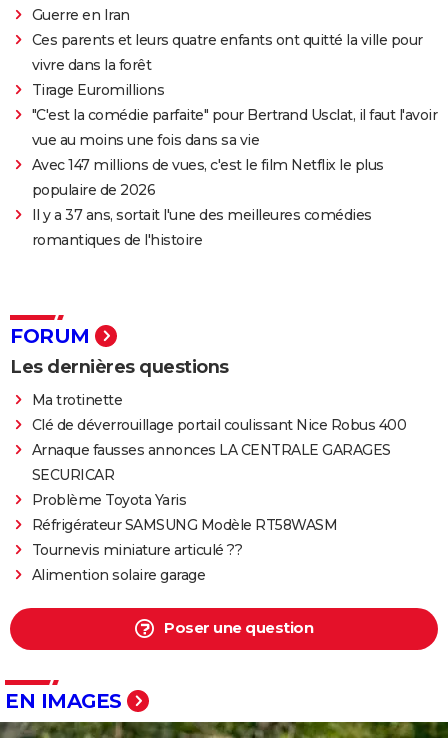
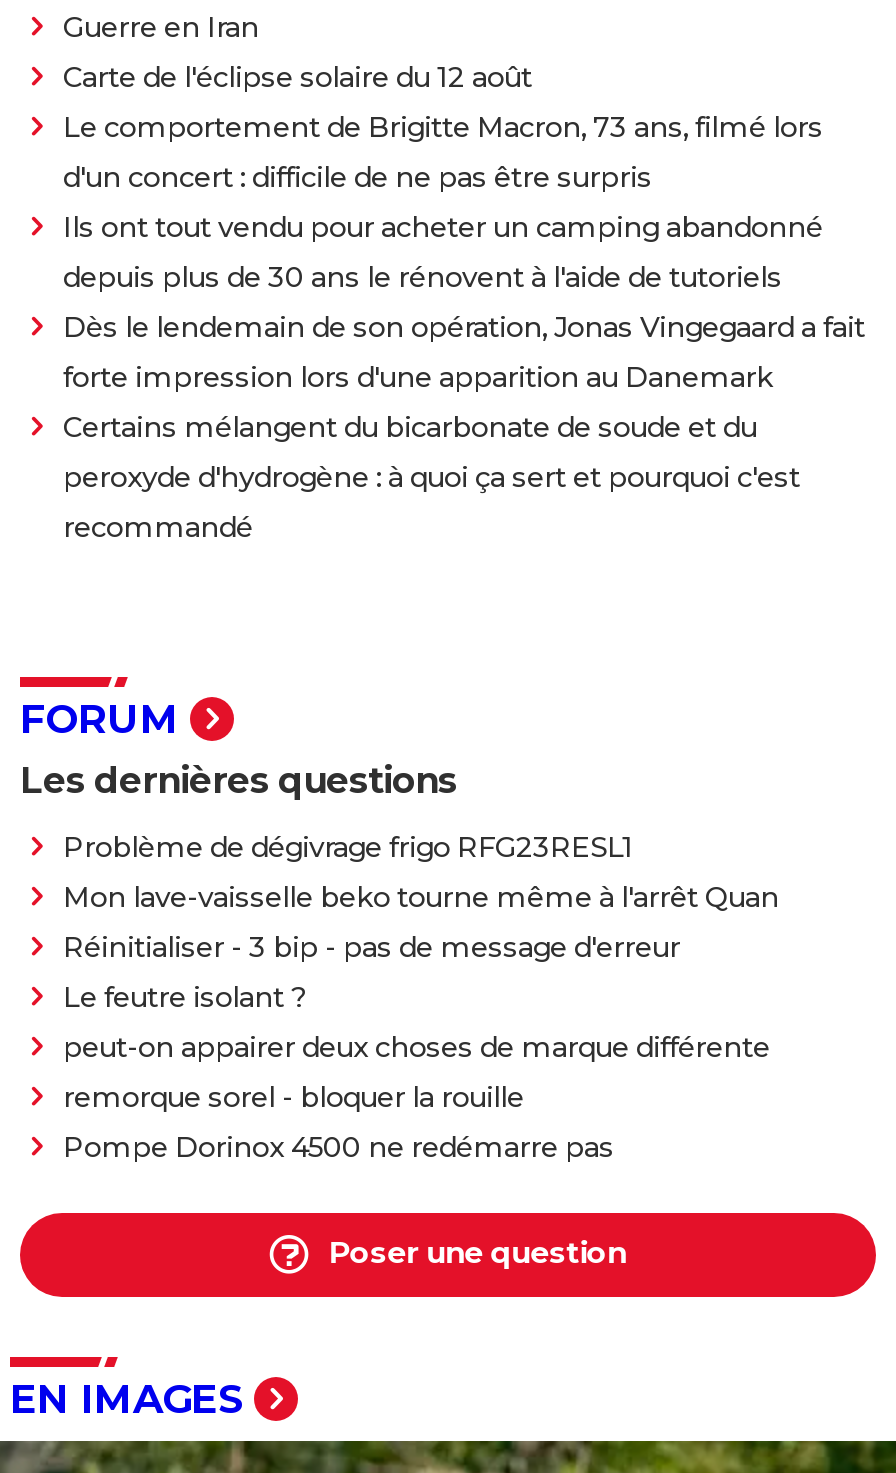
- Ces parents et leurs quatre enfants ont quitté la ville pour
- vivre dans la forêt
- Tirage Euromillions
- "C'est la comédie parfaite" pour Bertrand Usclat, il faut l'avoir
- vue au moins une fois dans sa vie
- Avec 147 millions de vues, c'est le film Netflix le plus
- populaire de 2026
- Il y a 37 ans, sortait l'une des meilleures comédies
- romantiques de l'histoire
+ Carte de l'éclipse solaire du 12 août
+ Le comportement de Brigitte Macron, 73 ans, filmé lors
+ d'un concert : difficile de ne pas être surpris
+ Ils ont tout vendu pour acheter un camping abandonné
+ depuis plus de 30 ans le rénovent à l'aide de tutoriels
+ Dès le lendemain de son opération, Jonas Vingegaard a fait
+ forte impression lors d'une apparition au Danemark
+ Certains mélangent du bicarbonate de soude et du
+ peroxyde d'hydrogène : à quoi ça sert et pourquoi c'est
+ recommandé

moved down: FORUM | Les dernières questions

- Ma trotinette
- Clé de déverrouillage portail coulissant Nice Robus 400
- Arnaque fausses annonces LA CENTRALE GARAGES
- SECURICAR
- Problème Toyota Yaris
- Réfrigérateur SAMSUNG Modèle RT58WASM
- Tournevis miniature articulé ??
- Alimention solaire garage
+ Problème de dégivrage frigo RFG23RESL1
+ Mon lave-vaisselle beko tourne même à l'arrêt Quan
+ Réinitialiser - 3 bip - pas de message d'erreur
+ Le feutre isolant ?
+ peut-on appairer deux choses de marque différente
+ remorque sorel - bloquer la rouille
+ Pompe Dorinox 4500 ne redémarre pas
